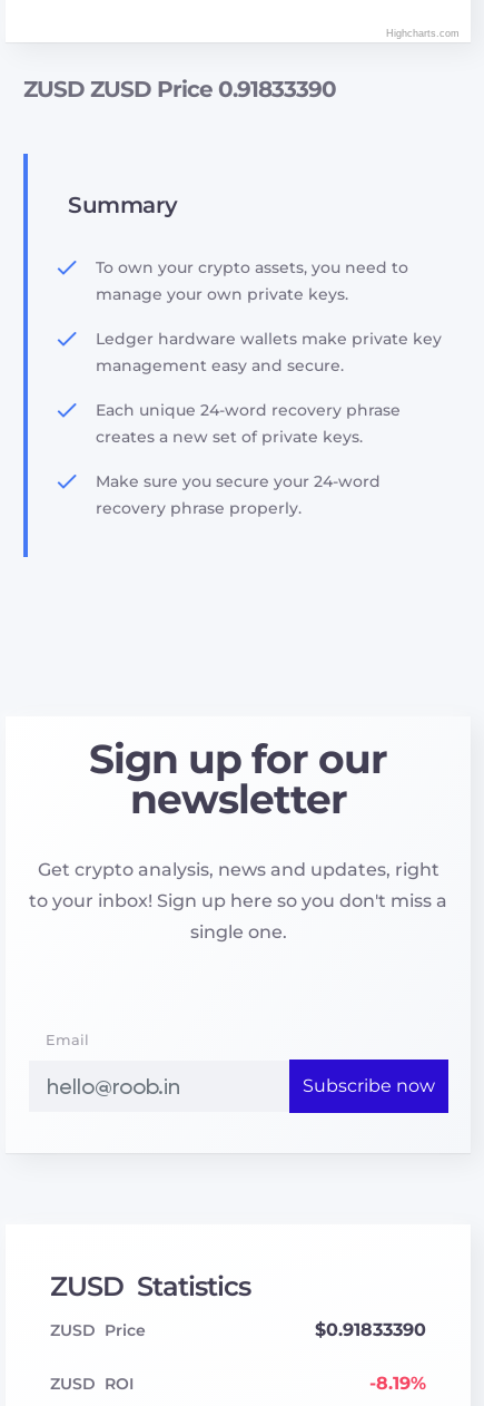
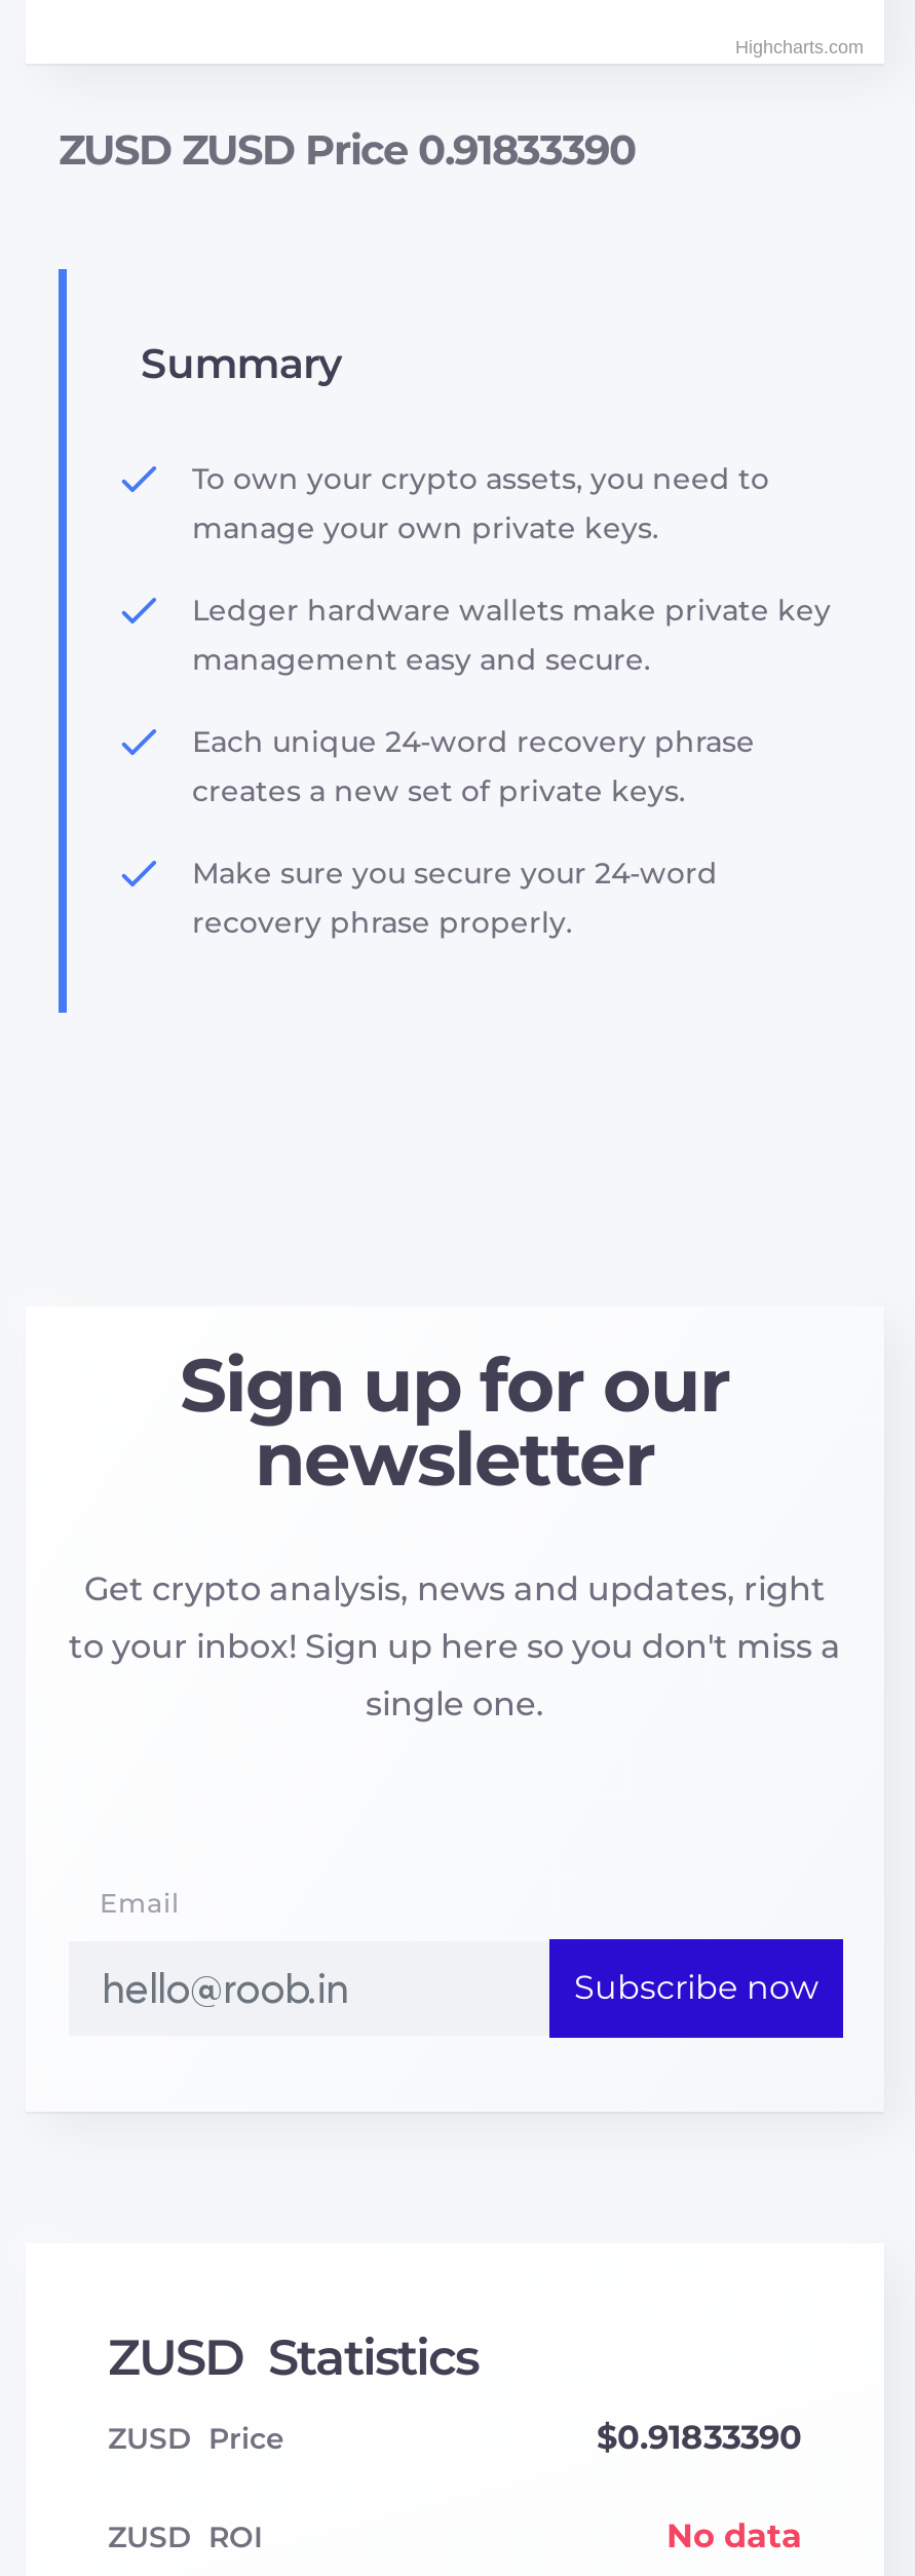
- -8.19%
+ No data
